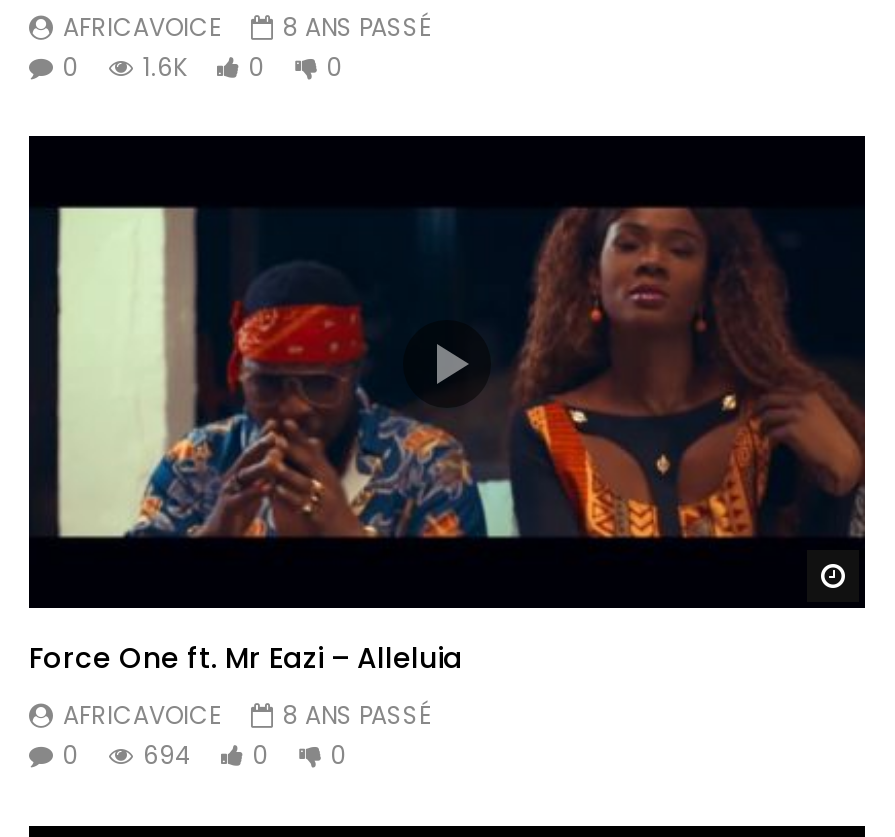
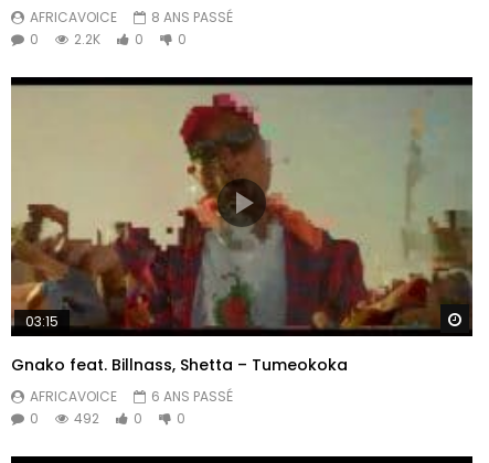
- 0 1.6K 0 0
+ 0 2.2K 0 0

- [image]
- Force One ft. Mr Eazi – Alleluia
+ [image]
+ 03:15
+ Gnako feat. Billnass, Shetta – Tumeokoka

- AFRICAVOICE 8 ANS PASSÉ
+ AFRICAVOICE 6 ANS PASSÉ

- 0 694 0 0
+ 0 492 0 0
